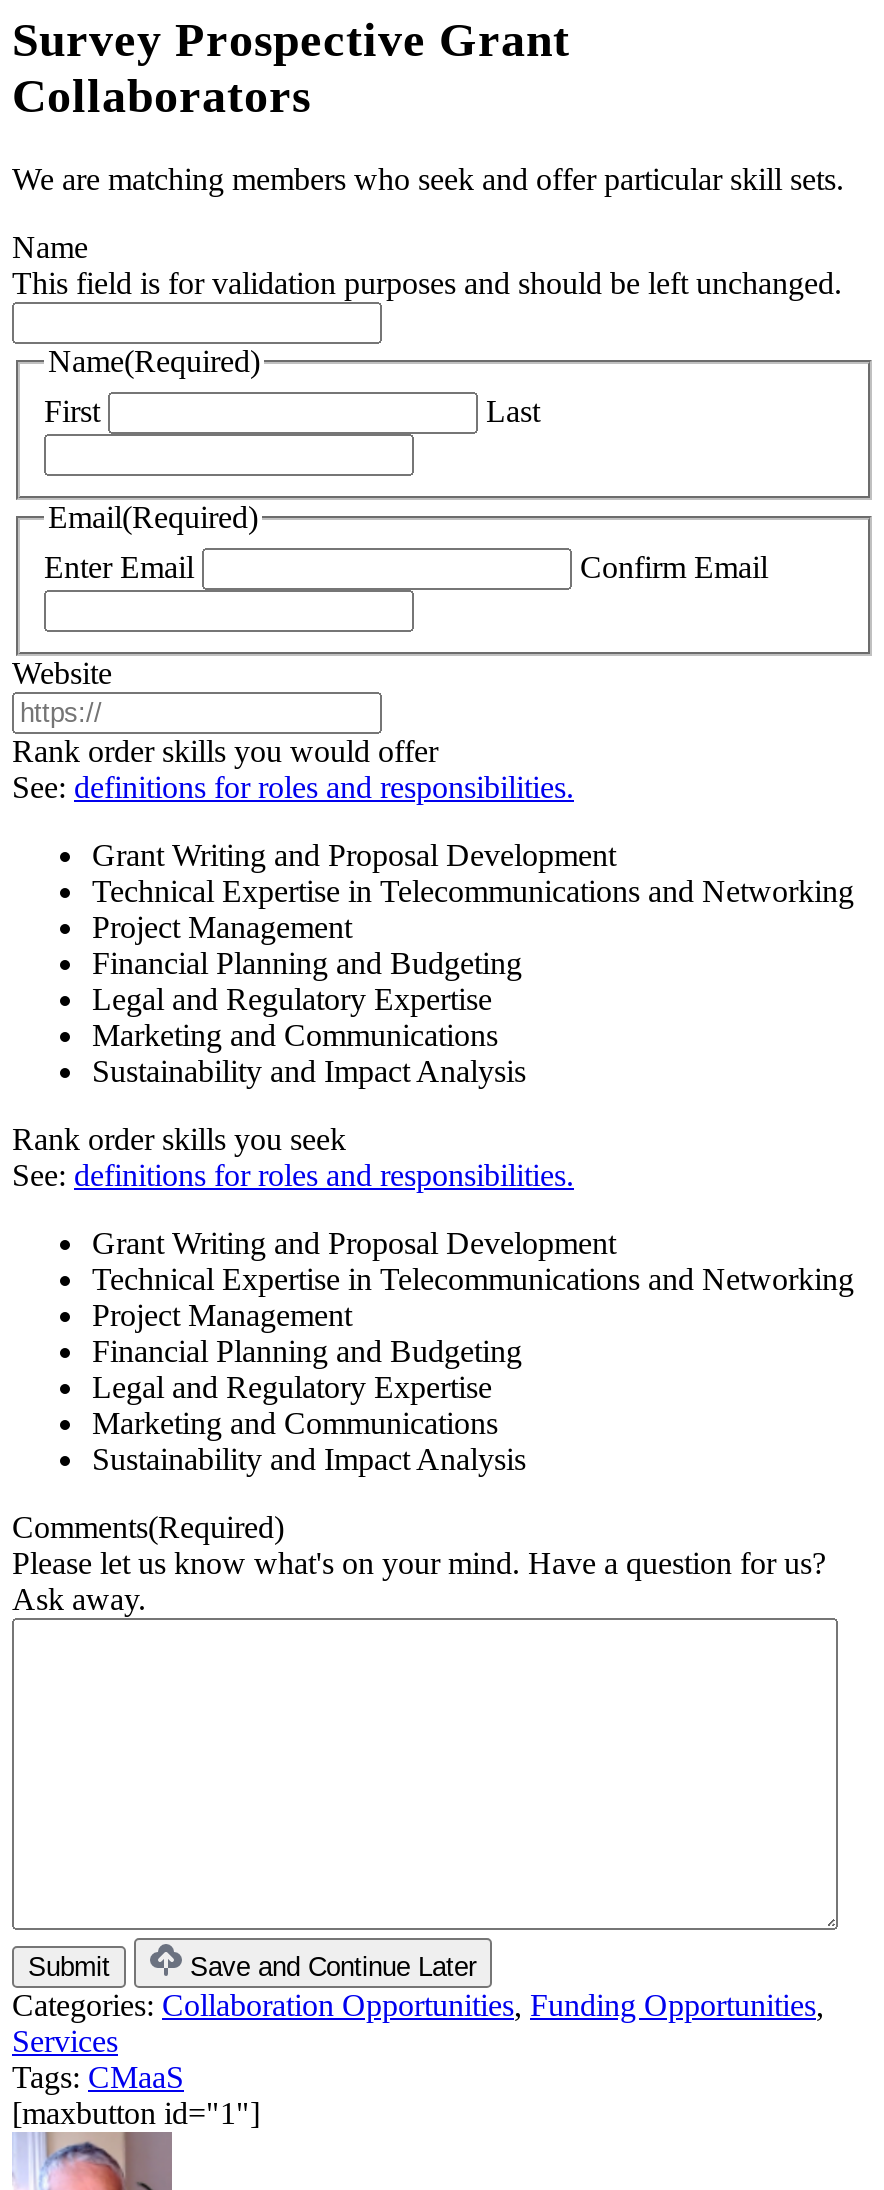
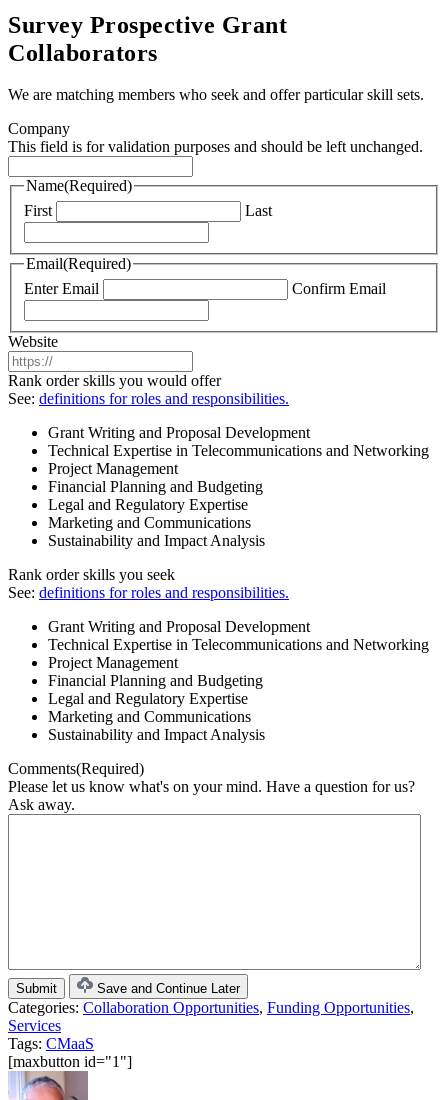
- Name
+ Company
